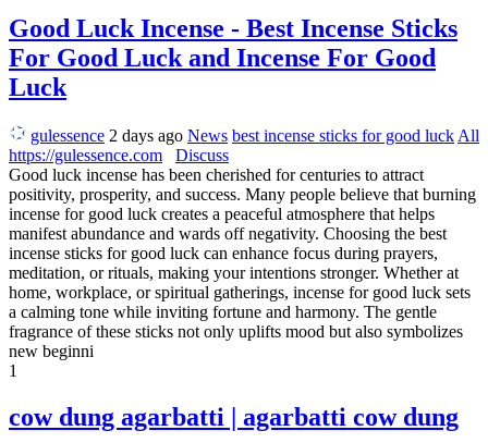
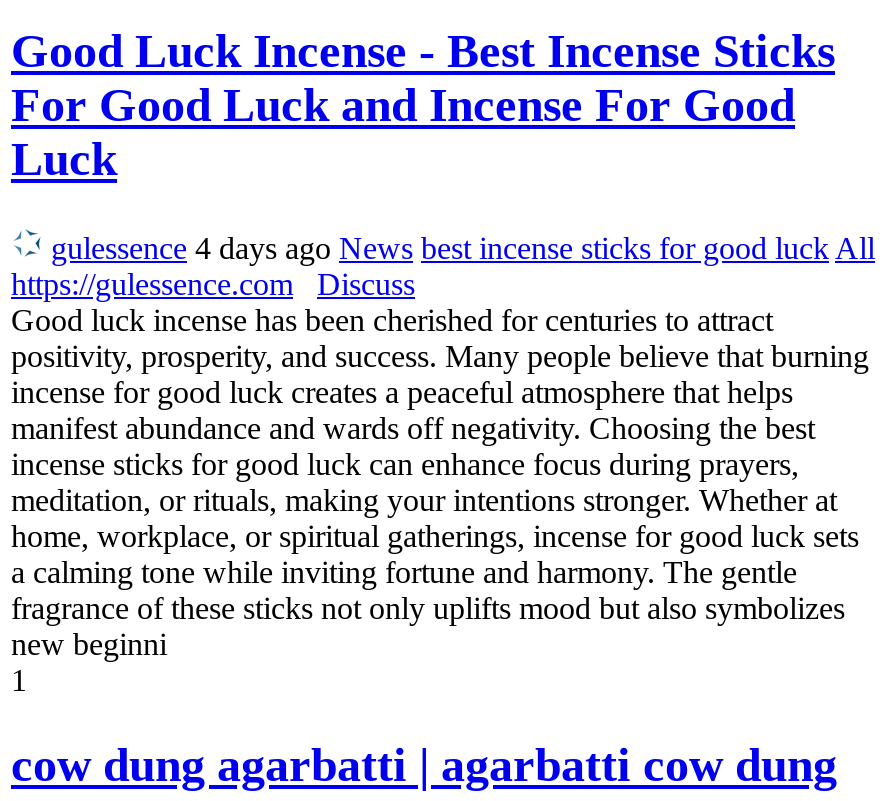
- gulessence 2 days ago News best incense sticks for good luck All
+ gulessence 4 days ago News best incense sticks for good luck All
